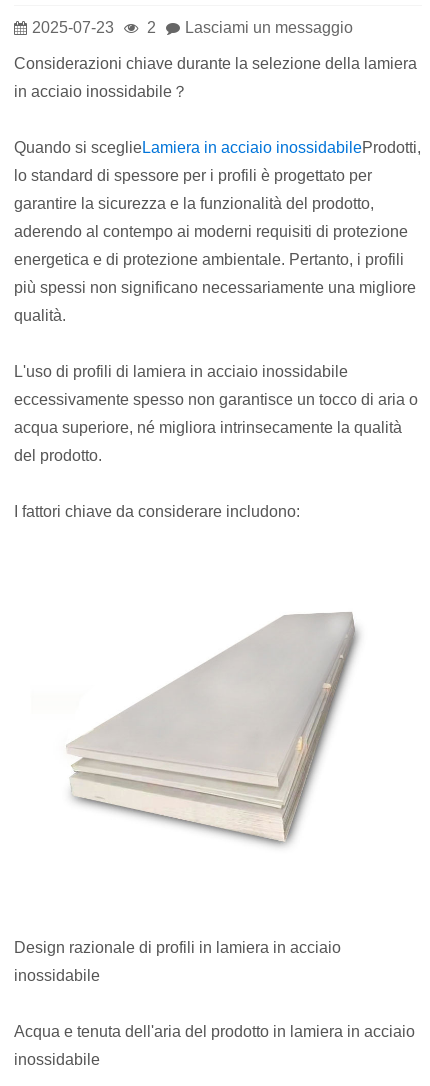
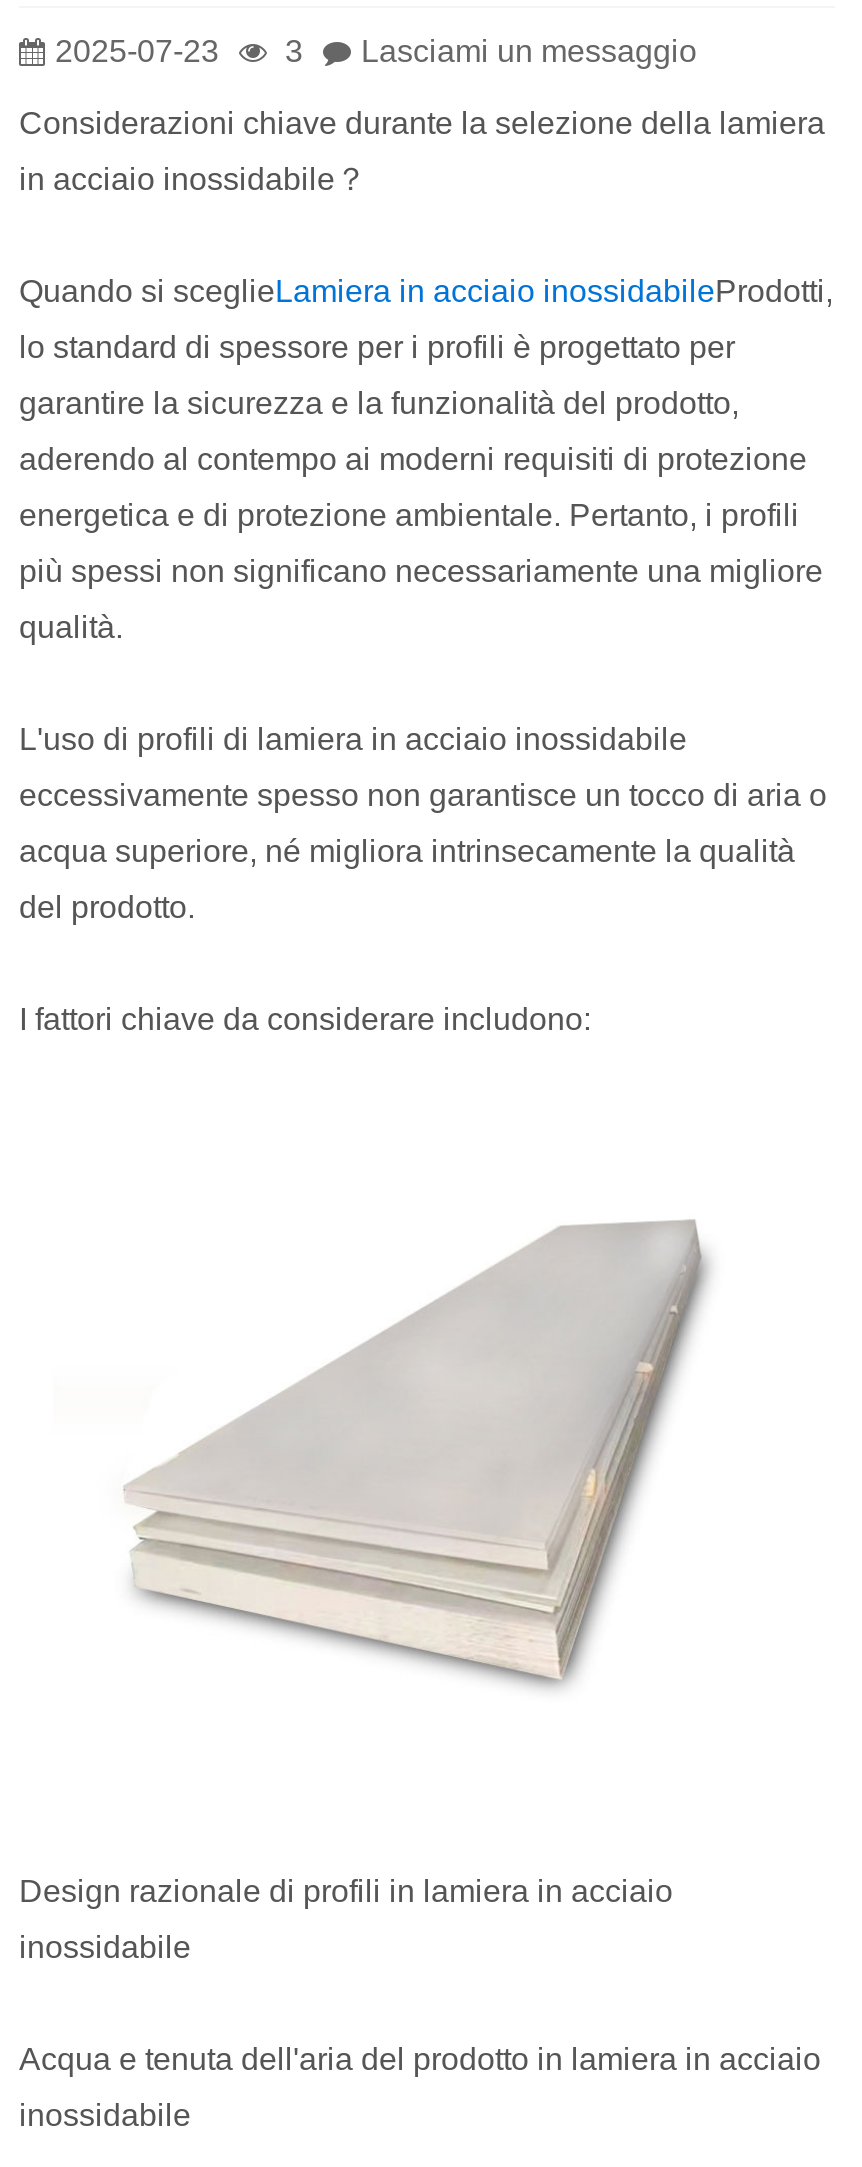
- 2025-07-23 2 Lasciami un messaggio
+ 2025-07-23 3 Lasciami un messaggio
